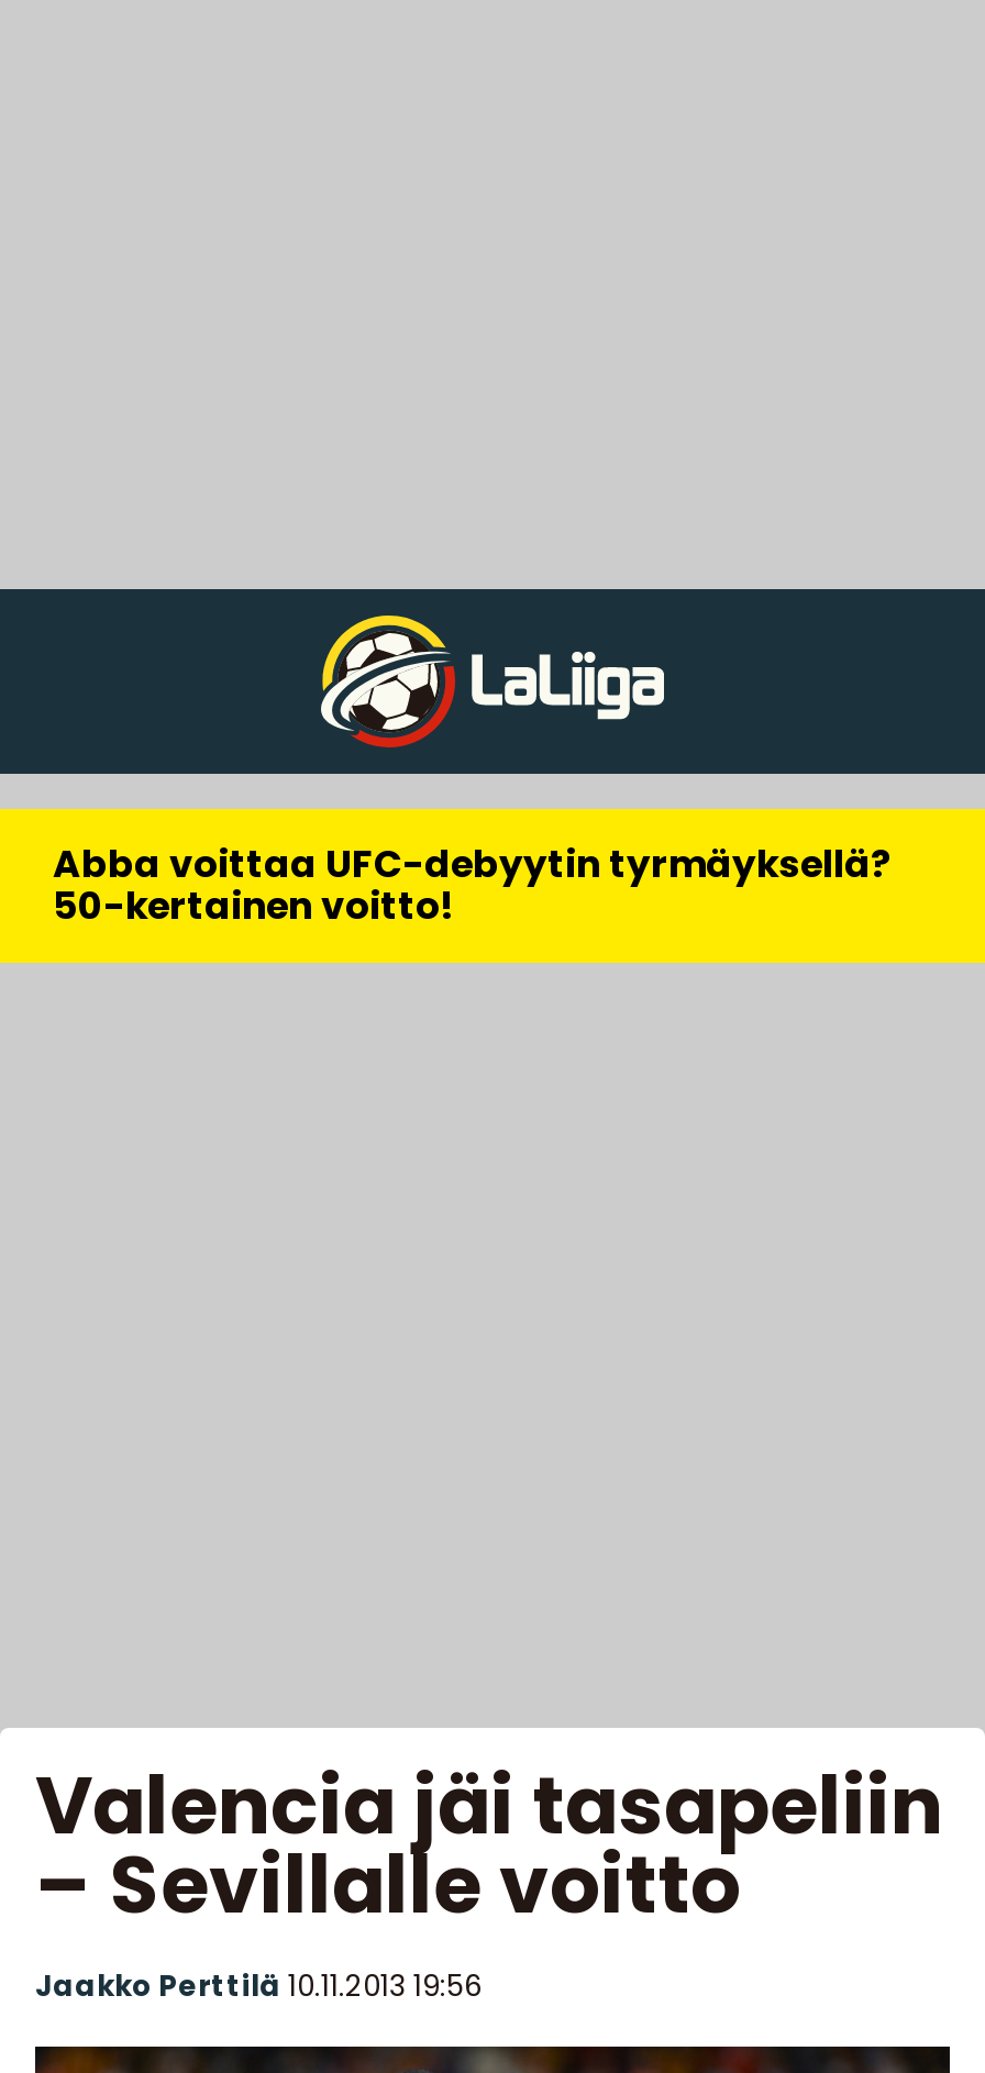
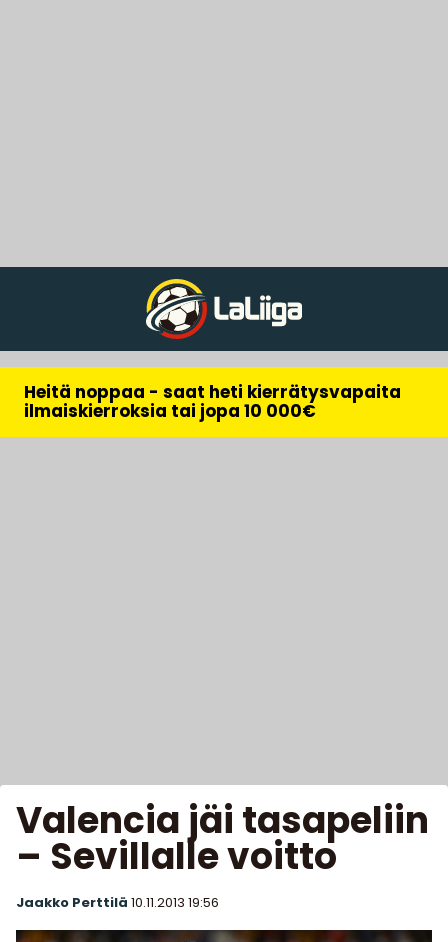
- Abba voittaa UFC-debyytin tyrmäyksellä?
- 50-kertainen voitto!
+ Heitä noppaa - saat heti kierrätysvapaita
+ ilmaiskierroksia tai jopa 10 000€
